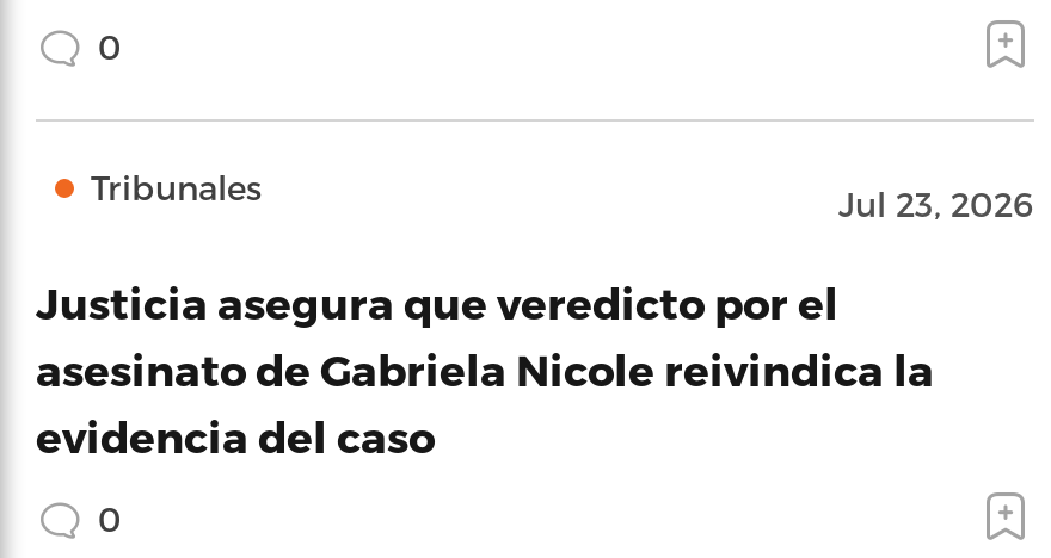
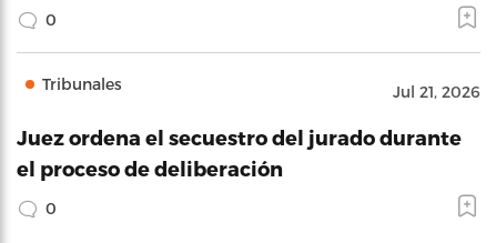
- Jul 23, 2026
+ Jul 21, 2026

- Justicia asegura que veredicto por el
- asesinato de Gabriela Nicole reivindica la
- evidencia del caso
+ Juez ordena el secuestro del jurado durante
+ el proceso de deliberación
